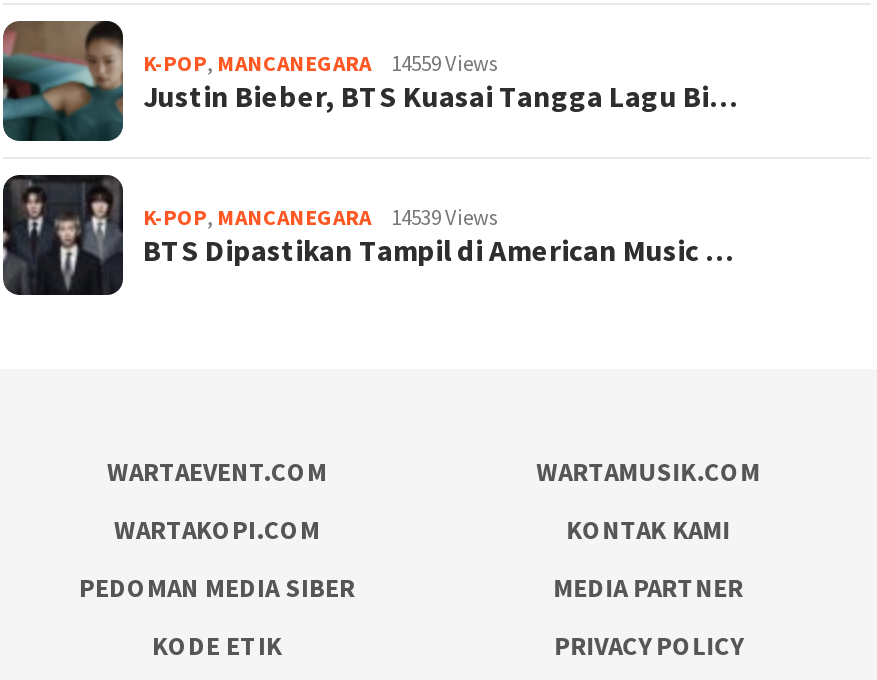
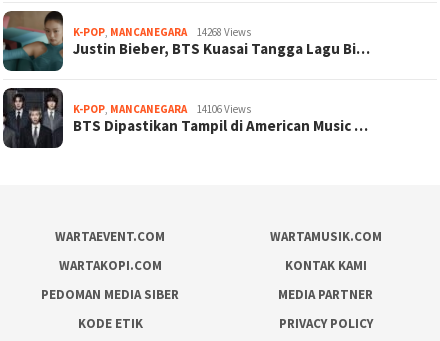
- K-POP, MANCANEGARA 14559 Views
+ K-POP, MANCANEGARA 14268 Views

- K-POP, MANCANEGARA 14539 Views
+ K-POP, MANCANEGARA 14106 Views
